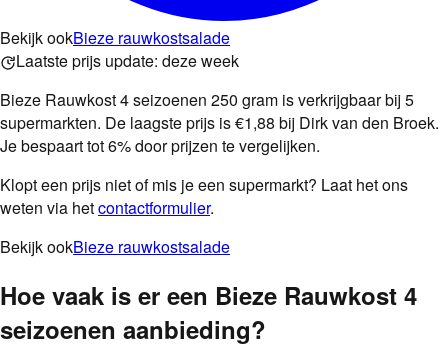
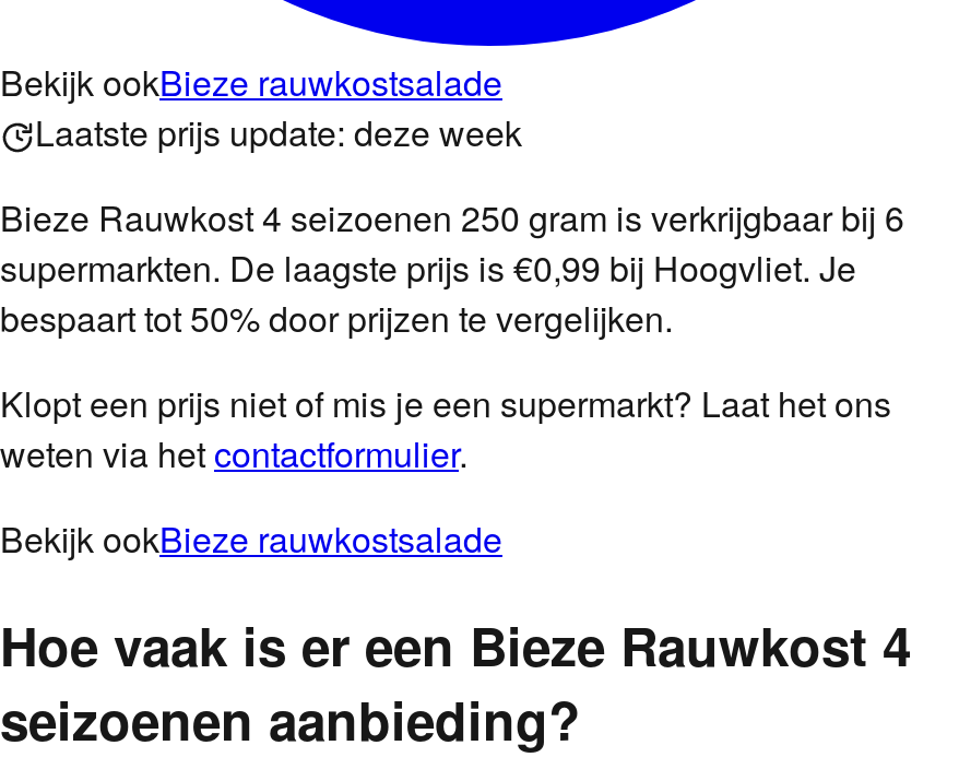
- Bieze Rauwkost 4 seizoenen 250 gram is verkrijgbaar bij 5
- supermarkten. De laagste prijs is €1,88 bij Dirk van den Broek.
- Je bespaart tot 6% door prijzen te vergelijken.
+ Bieze Rauwkost 4 seizoenen 250 gram is verkrijgbaar bij 6
+ supermarkten. De laagste prijs is €0,99 bij Hoogvliet. Je
+ bespaart tot 50% door prijzen te vergelijken.
